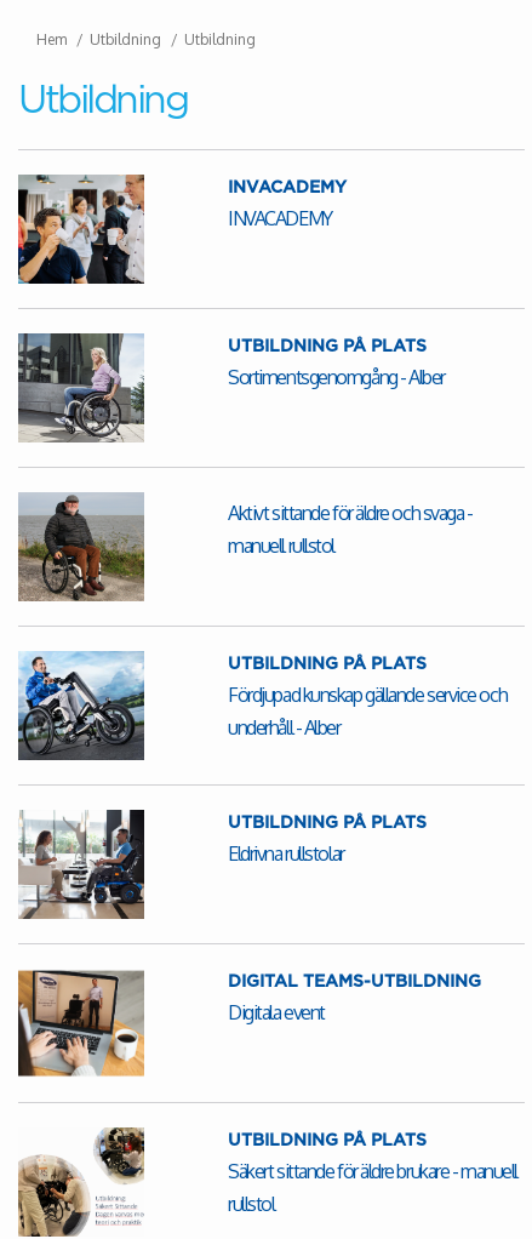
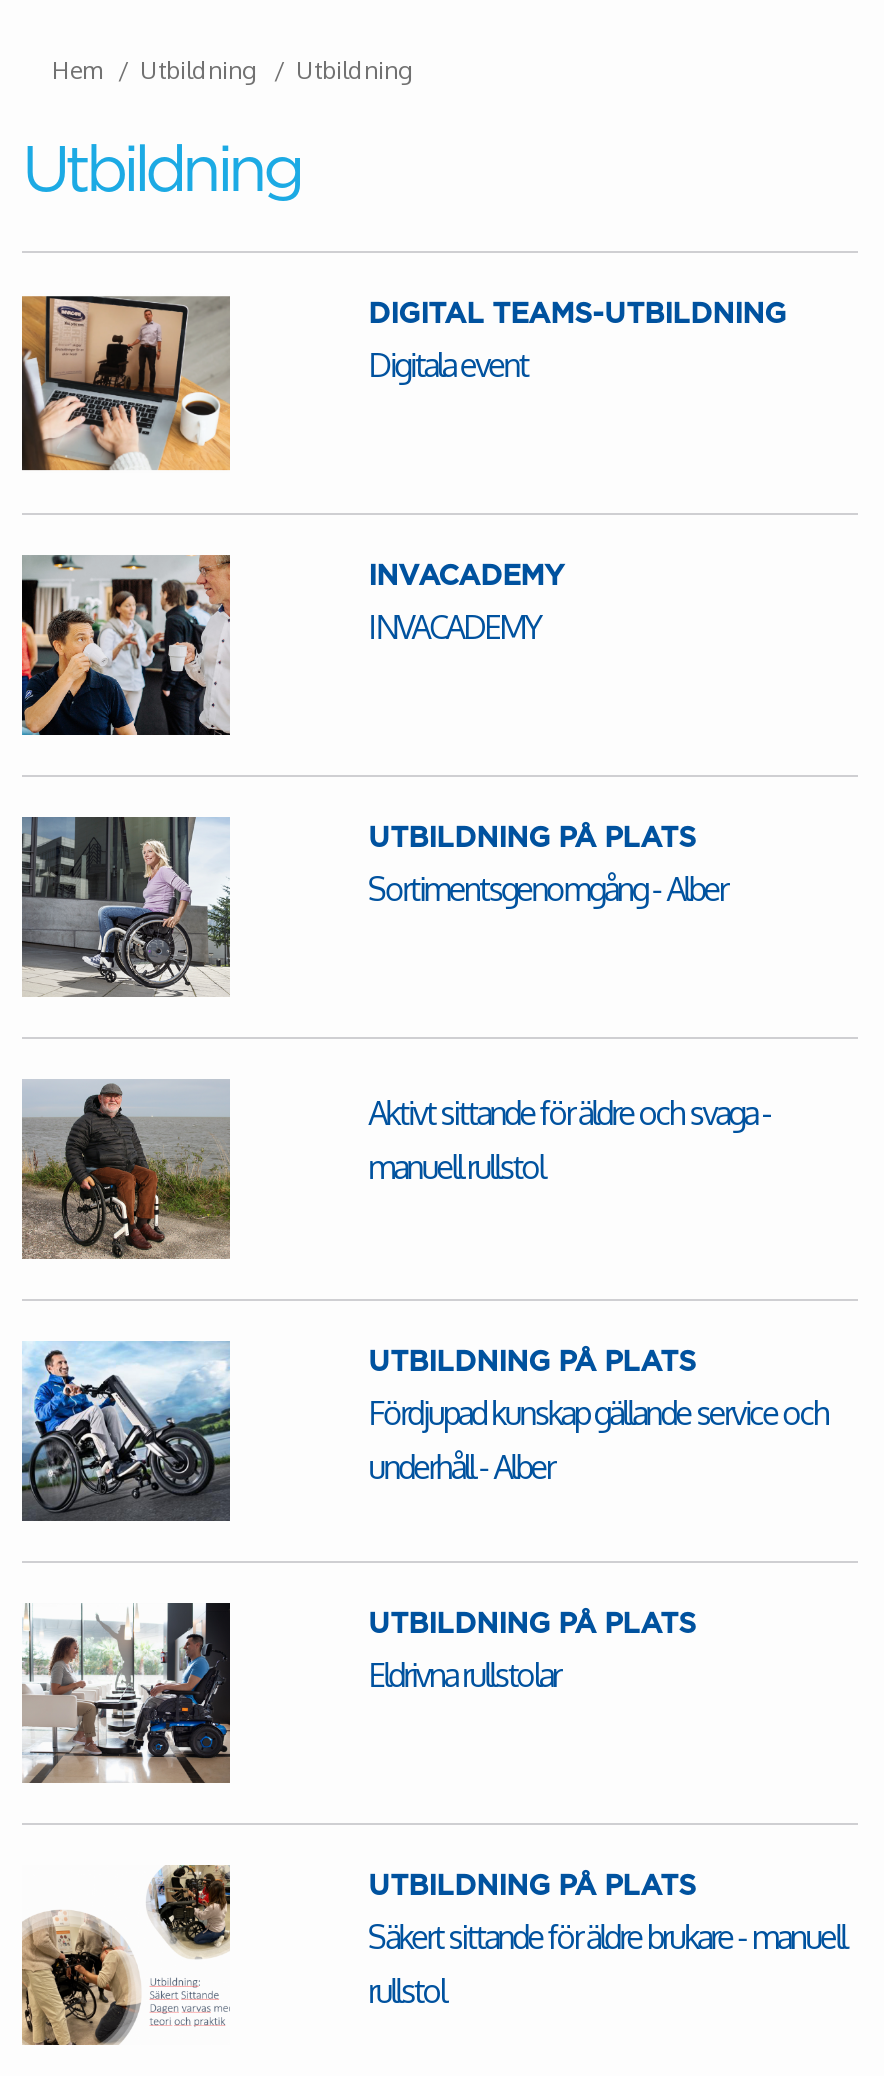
moved down: INVACADEMY | INVACADEMY | UTBILDNING PÅ PLATS | ... | UTBILDNING PÅ PLATS | Eldrivna rullstolar

moved up: DIGITAL TEAMS-UTBILDNING | Digitala event
